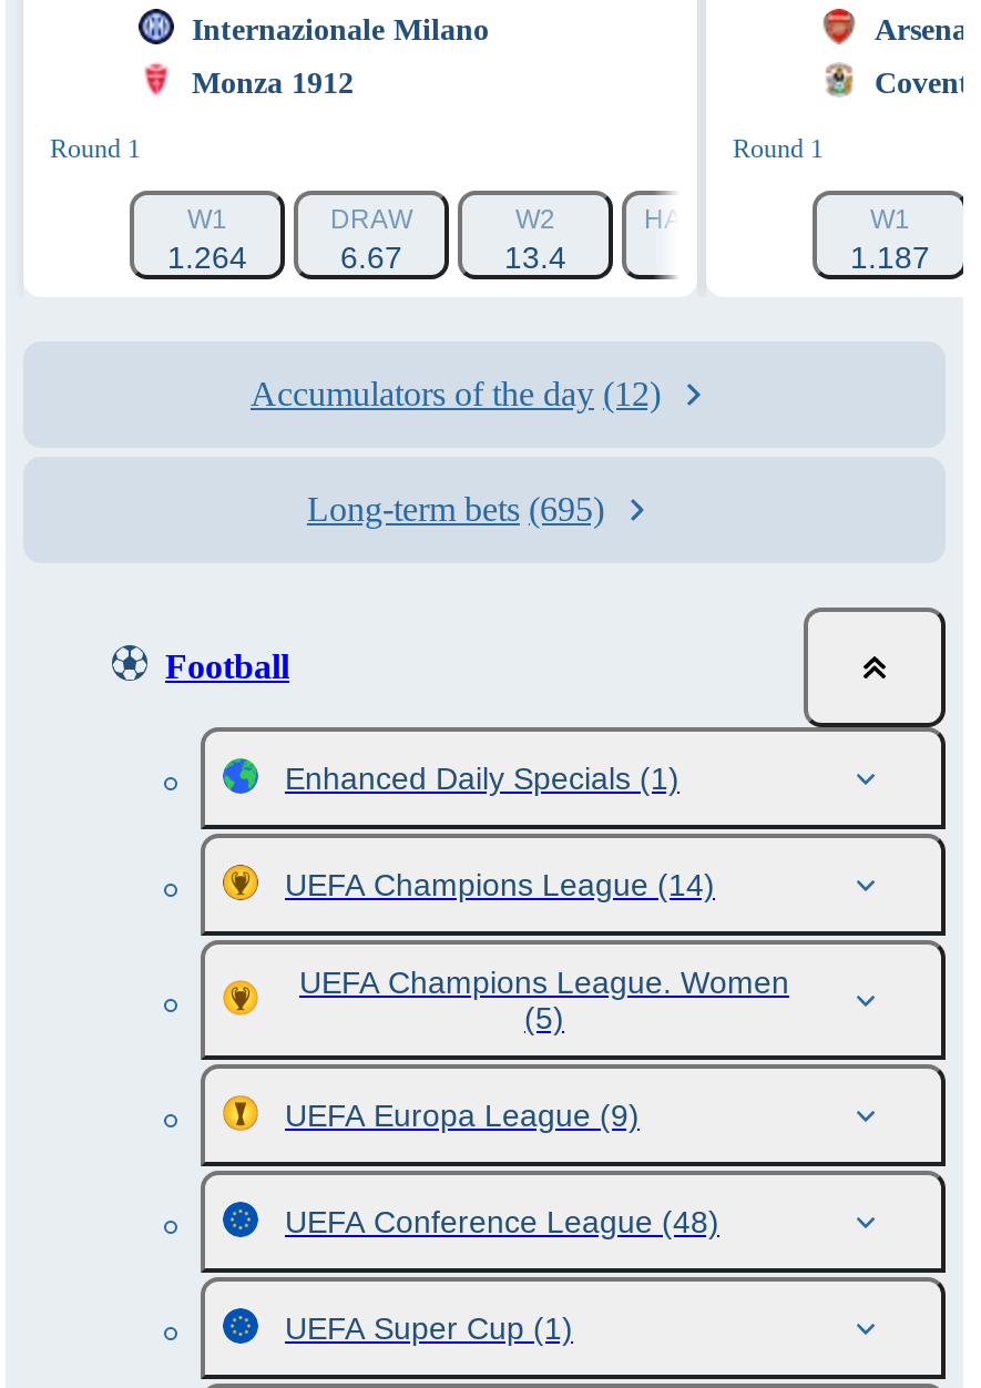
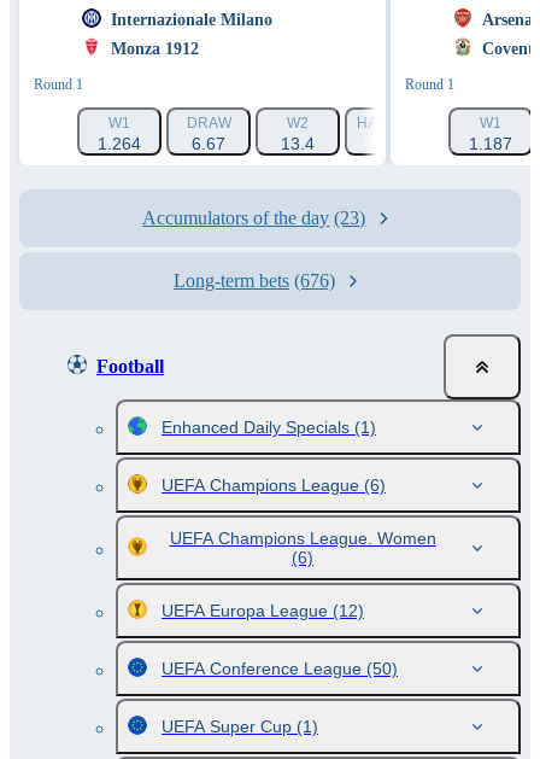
- Accumulators of the day (12)
+ Accumulators of the day (23)

- Long-term bets (695)
+ Long-term bets (676)

- UEFA Champions League (14)
+ UEFA Champions League (6)

- (5)
+ (6)

- UEFA Europa League (9)
+ UEFA Europa League (12)

- UEFA Conference League (48)
+ UEFA Conference League (50)
